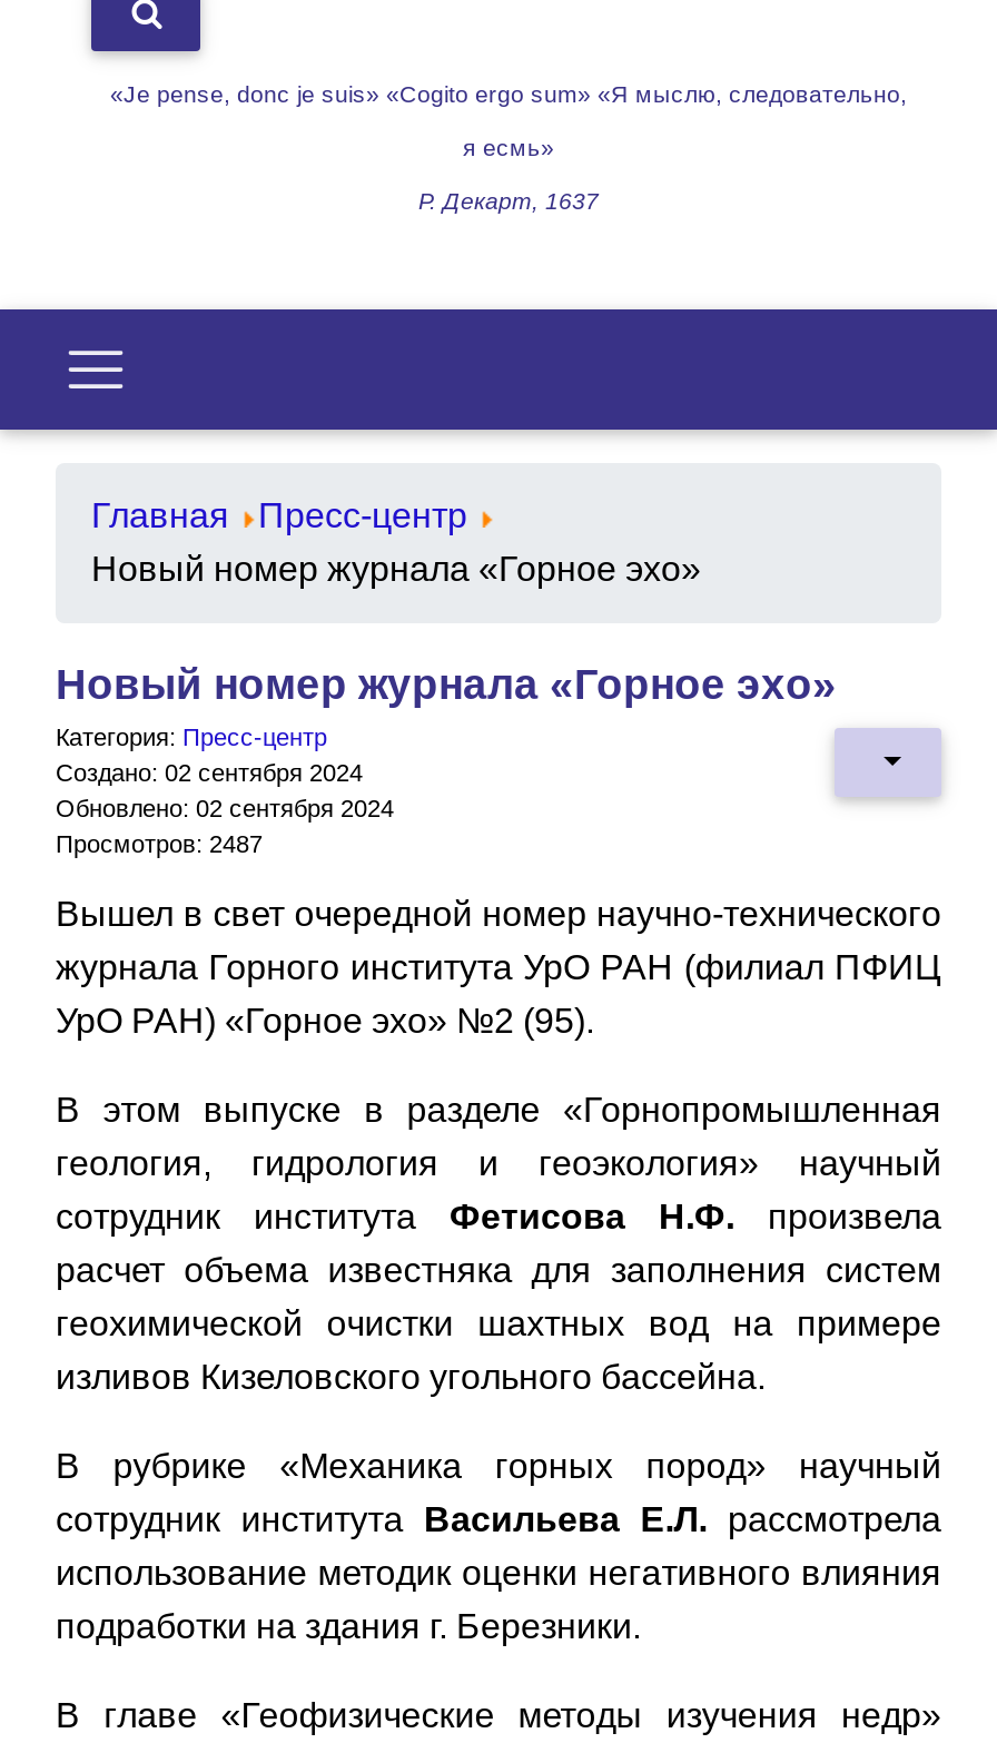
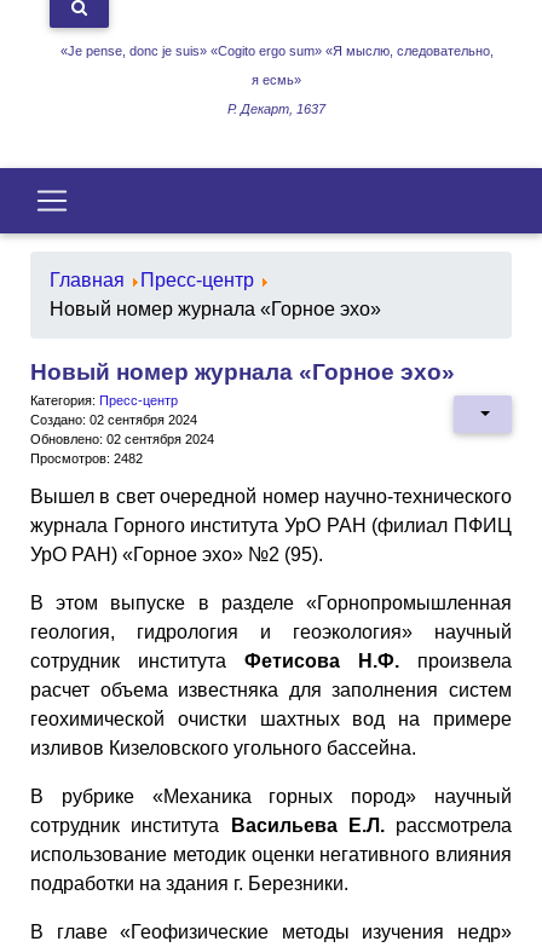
- Просмотров: 2487
+ Просмотров: 2482
